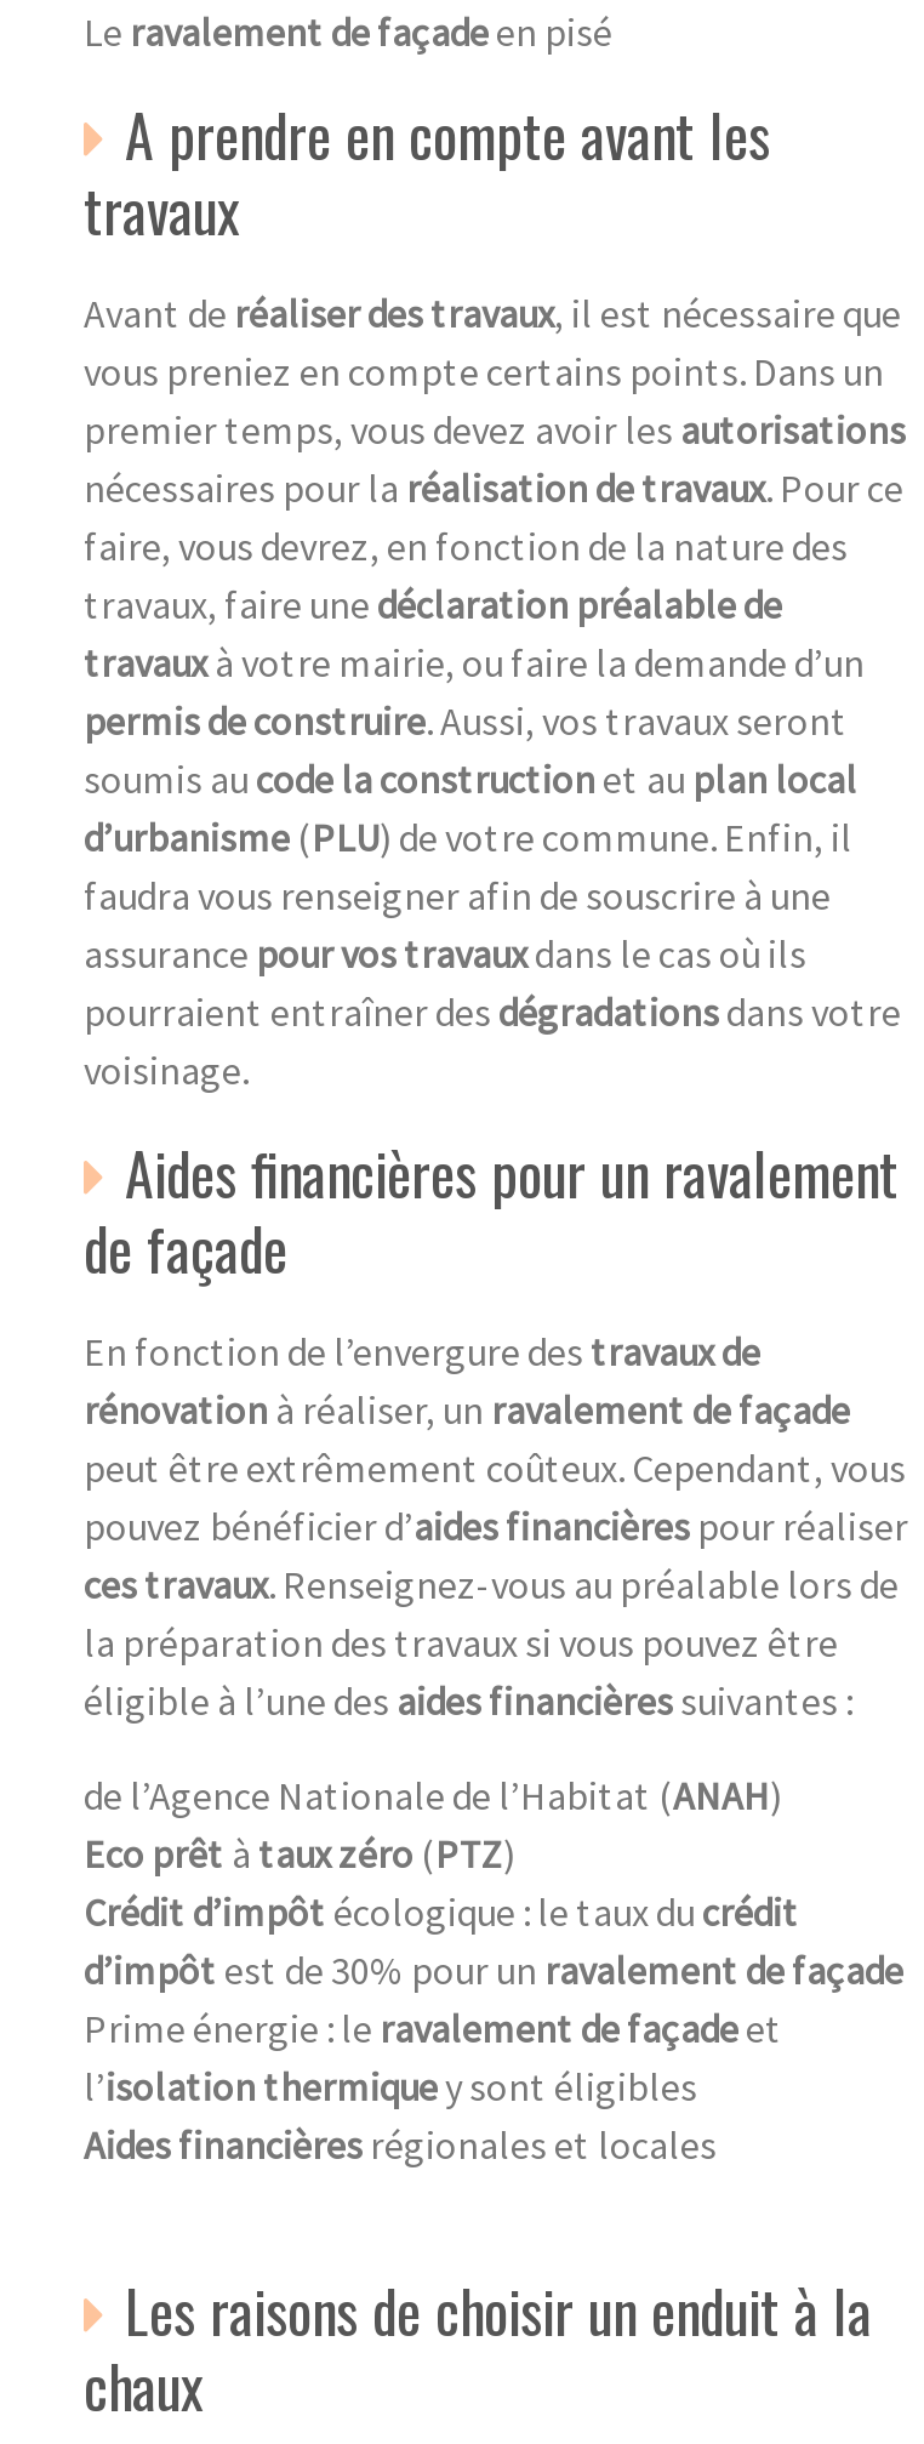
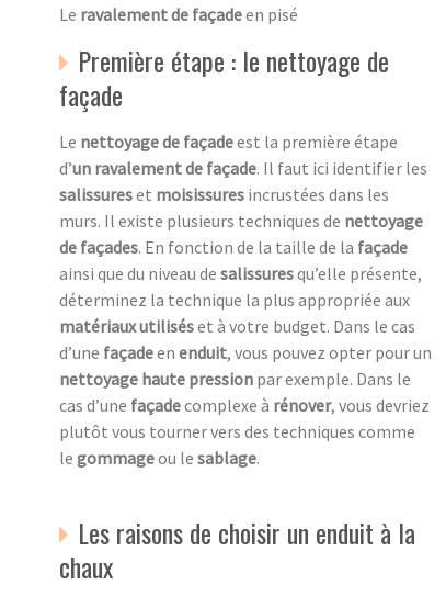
- A prendre en compte avant les
- travaux
- Avant de réaliser des travaux, il est nécessaire que
- vous preniez en compte certains points. Dans un
- premier temps, vous devez avoir les autorisations
- nécessaires pour la réalisation de travaux. Pour ce
- faire, vous devrez, en fonction de la nature des
- travaux, faire une déclaration préalable de
- travaux à votre mairie, ou faire la demande d’un
- permis de construire. Aussi, vos travaux seront
- soumis au code la construction et au plan local
- d’urbanisme (PLU) de votre commune. Enfin, il
- faudra vous renseigner afin de souscrire à une
- assurance pour vos travauxdans le cas où ils
- pourraient entraîner des dégradations dans votre
- voisinage.
- Aides financières pour un ravalement
- de façade
- En fonction de l’envergure des travaux de
- rénovation à réaliser, un ravalement de façade
- peut être extrêmement coûteux. Cependant, vous
- pouvez bénéficier d’aides financières pour réaliser
- ces travaux. Renseignez-vous au préalable lors de
- la préparation des travaux si vous pouvez être
- éligible à l’une des aides financières suivantes :
- de l’Agence Nationale de l’Habitat (ANAH)
- Eco prêt à taux zéro (PTZ)
- Crédit d’impôt écologique : le taux du crédit
- d’impôt est de 30% pour un ravalement de façade
- Prime énergie : le ravalement de façade et
- l’isolation thermiquey sont éligibles
- Aides financières régionales et locales
+ Première étape : le nettoyage de
+ façade
+ Le nettoyage de façade est la première étape
+ d’un ravalement de façade. Il faut ici identifier les
+ salissures et moisissures incrustées dans les
+ murs. Il existe plusieurs techniques de nettoyage
+ de façades. En fonction de la taille de la façade
+ ainsi que du niveau de salissures qu’elle présente,
+ déterminez la technique la plus appropriée aux
+ matériaux utilisés et à votre budget. Dans le cas
+ d’une façade en enduit, vous pouvez opter pour un
+ nettoyage haute pression par exemple. Dans le
+ cas d’une façade complexe à rénover, vous devriez
+ plutôt vous tourner vers des techniques comme
+ le gommage ou le sablage.
